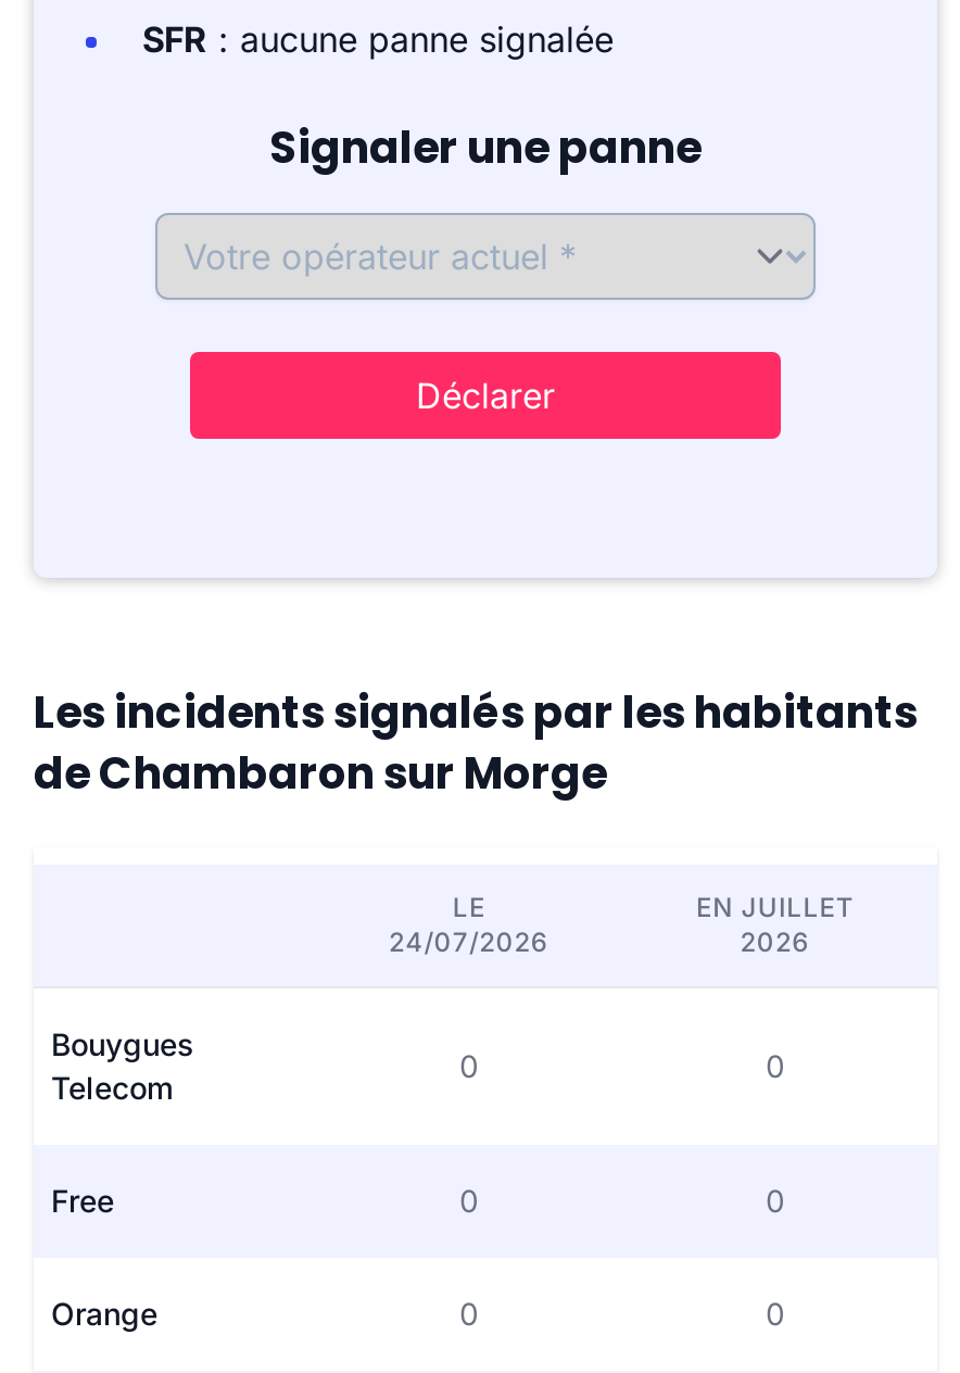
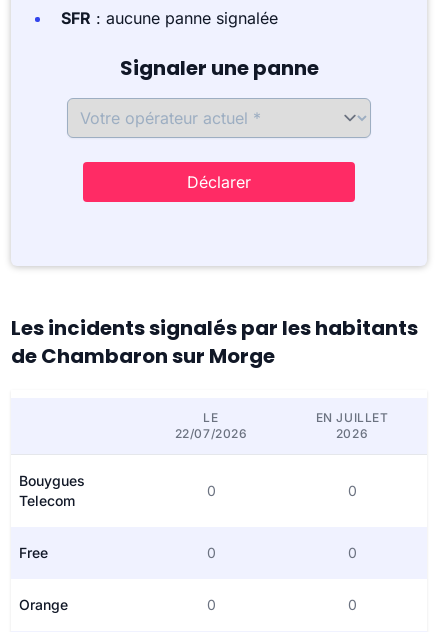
- 24/07/2026
+ 22/07/2026
